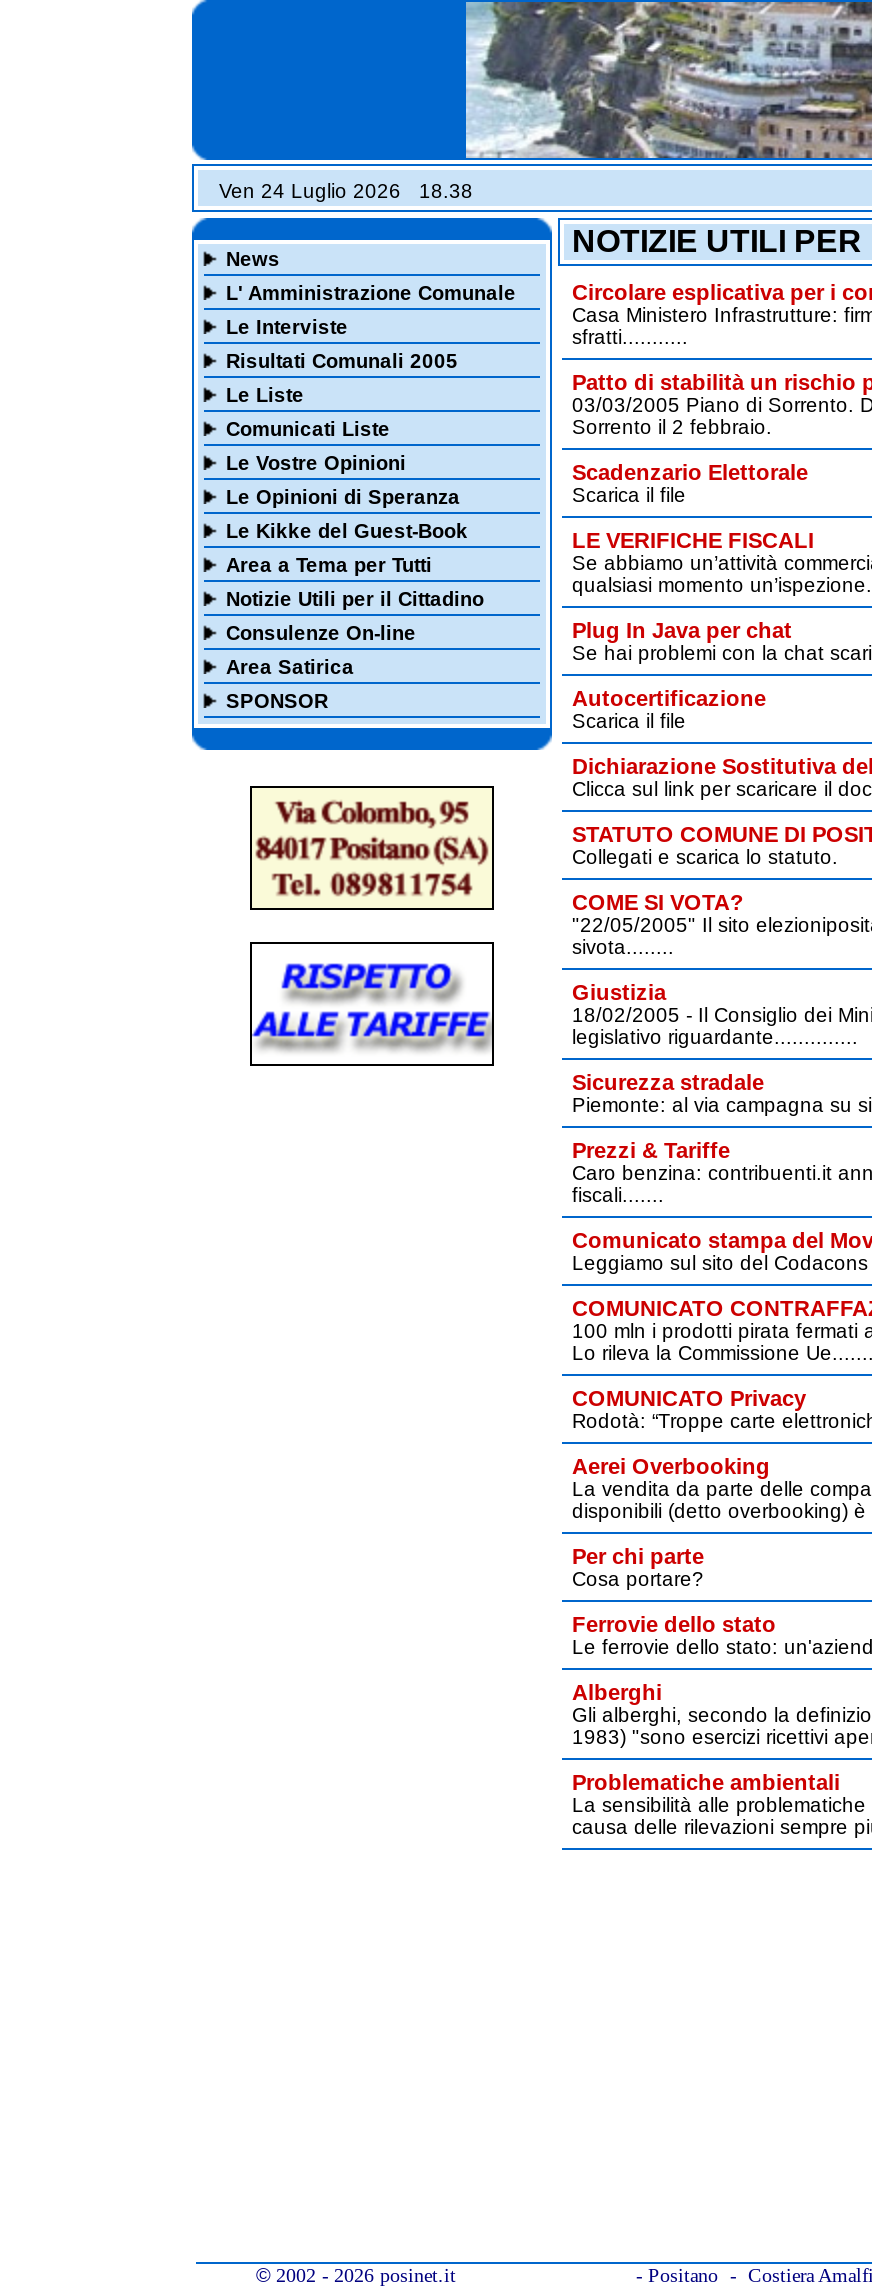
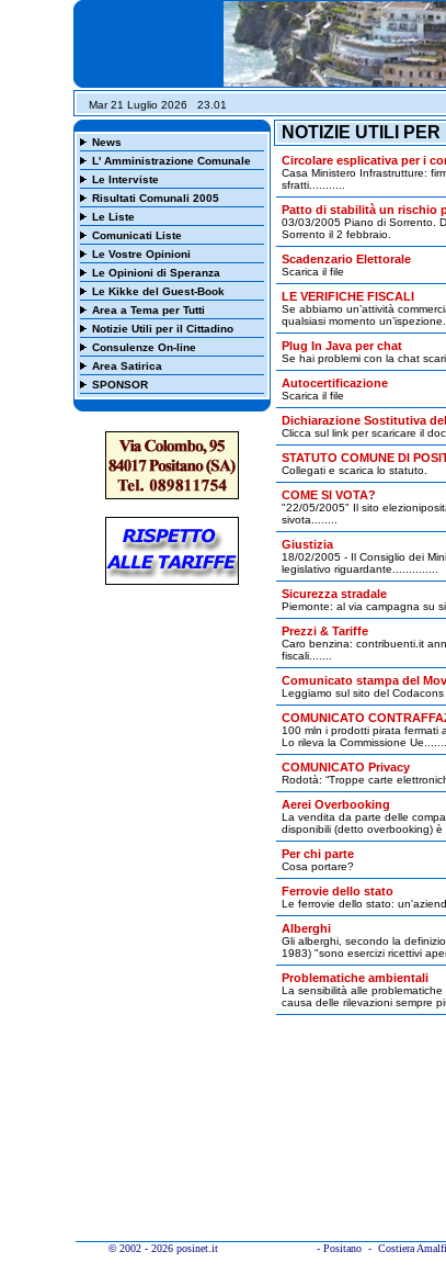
- Ven 24 Luglio 2026 18.38
+ Mar 21 Luglio 2026 23.01
